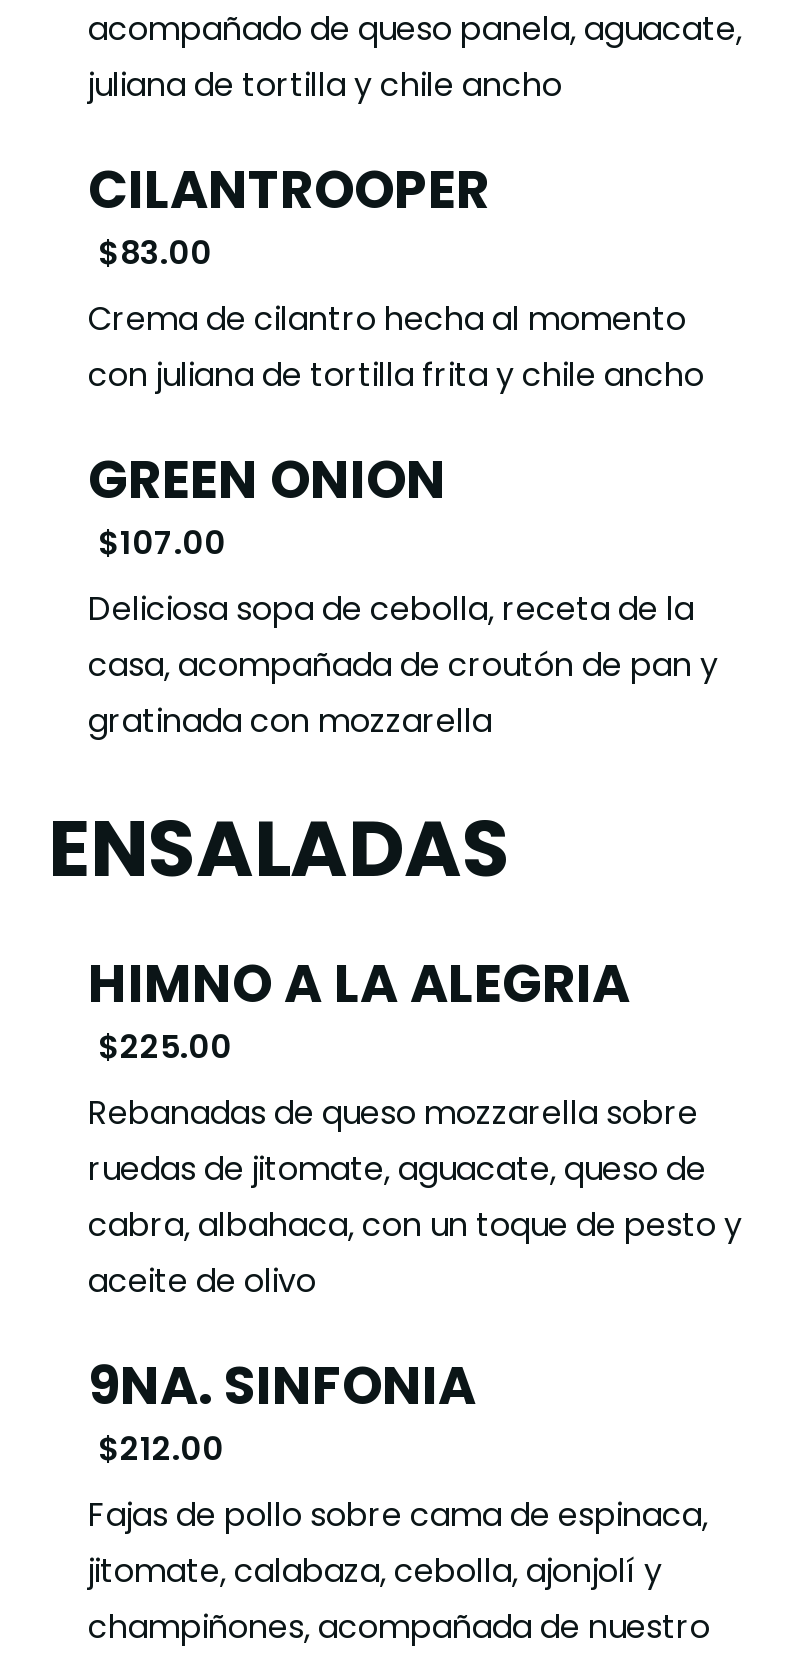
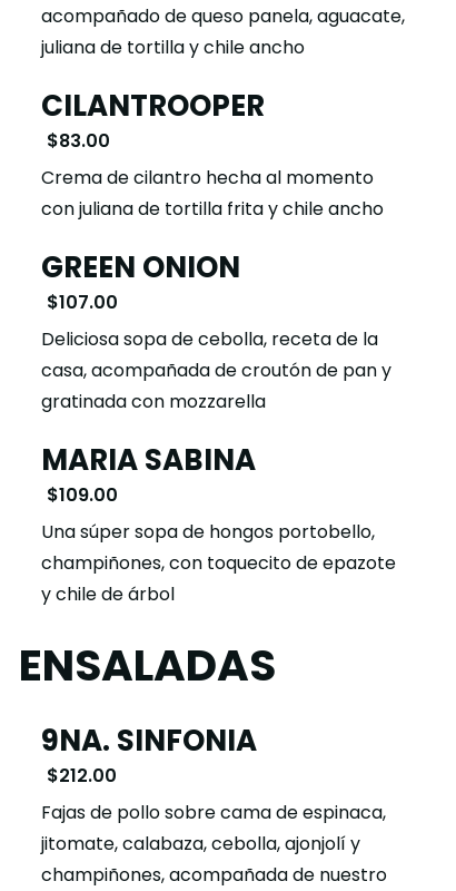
+ MARIA SABINA
+ $109.00
+ Una súper sopa de hongos portobello,
+ champiñones, con toquecito de epazote
+ y chile de árbol

moved down: ENSALADAS

- HIMNO A LA ALEGRIA
- $225.00
- Rebanadas de queso mozzarella sobre
- ruedas de jitomate, aguacate, queso de
- cabra, albahaca, con un toque de pesto y
- aceite de olivo
